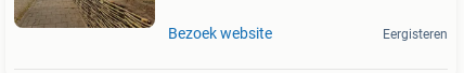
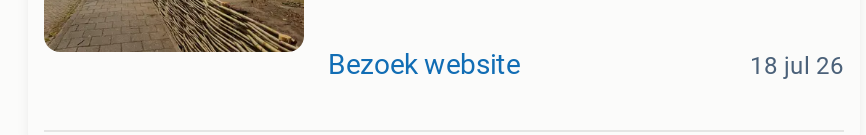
- Eergisteren
+ 18 jul 26
